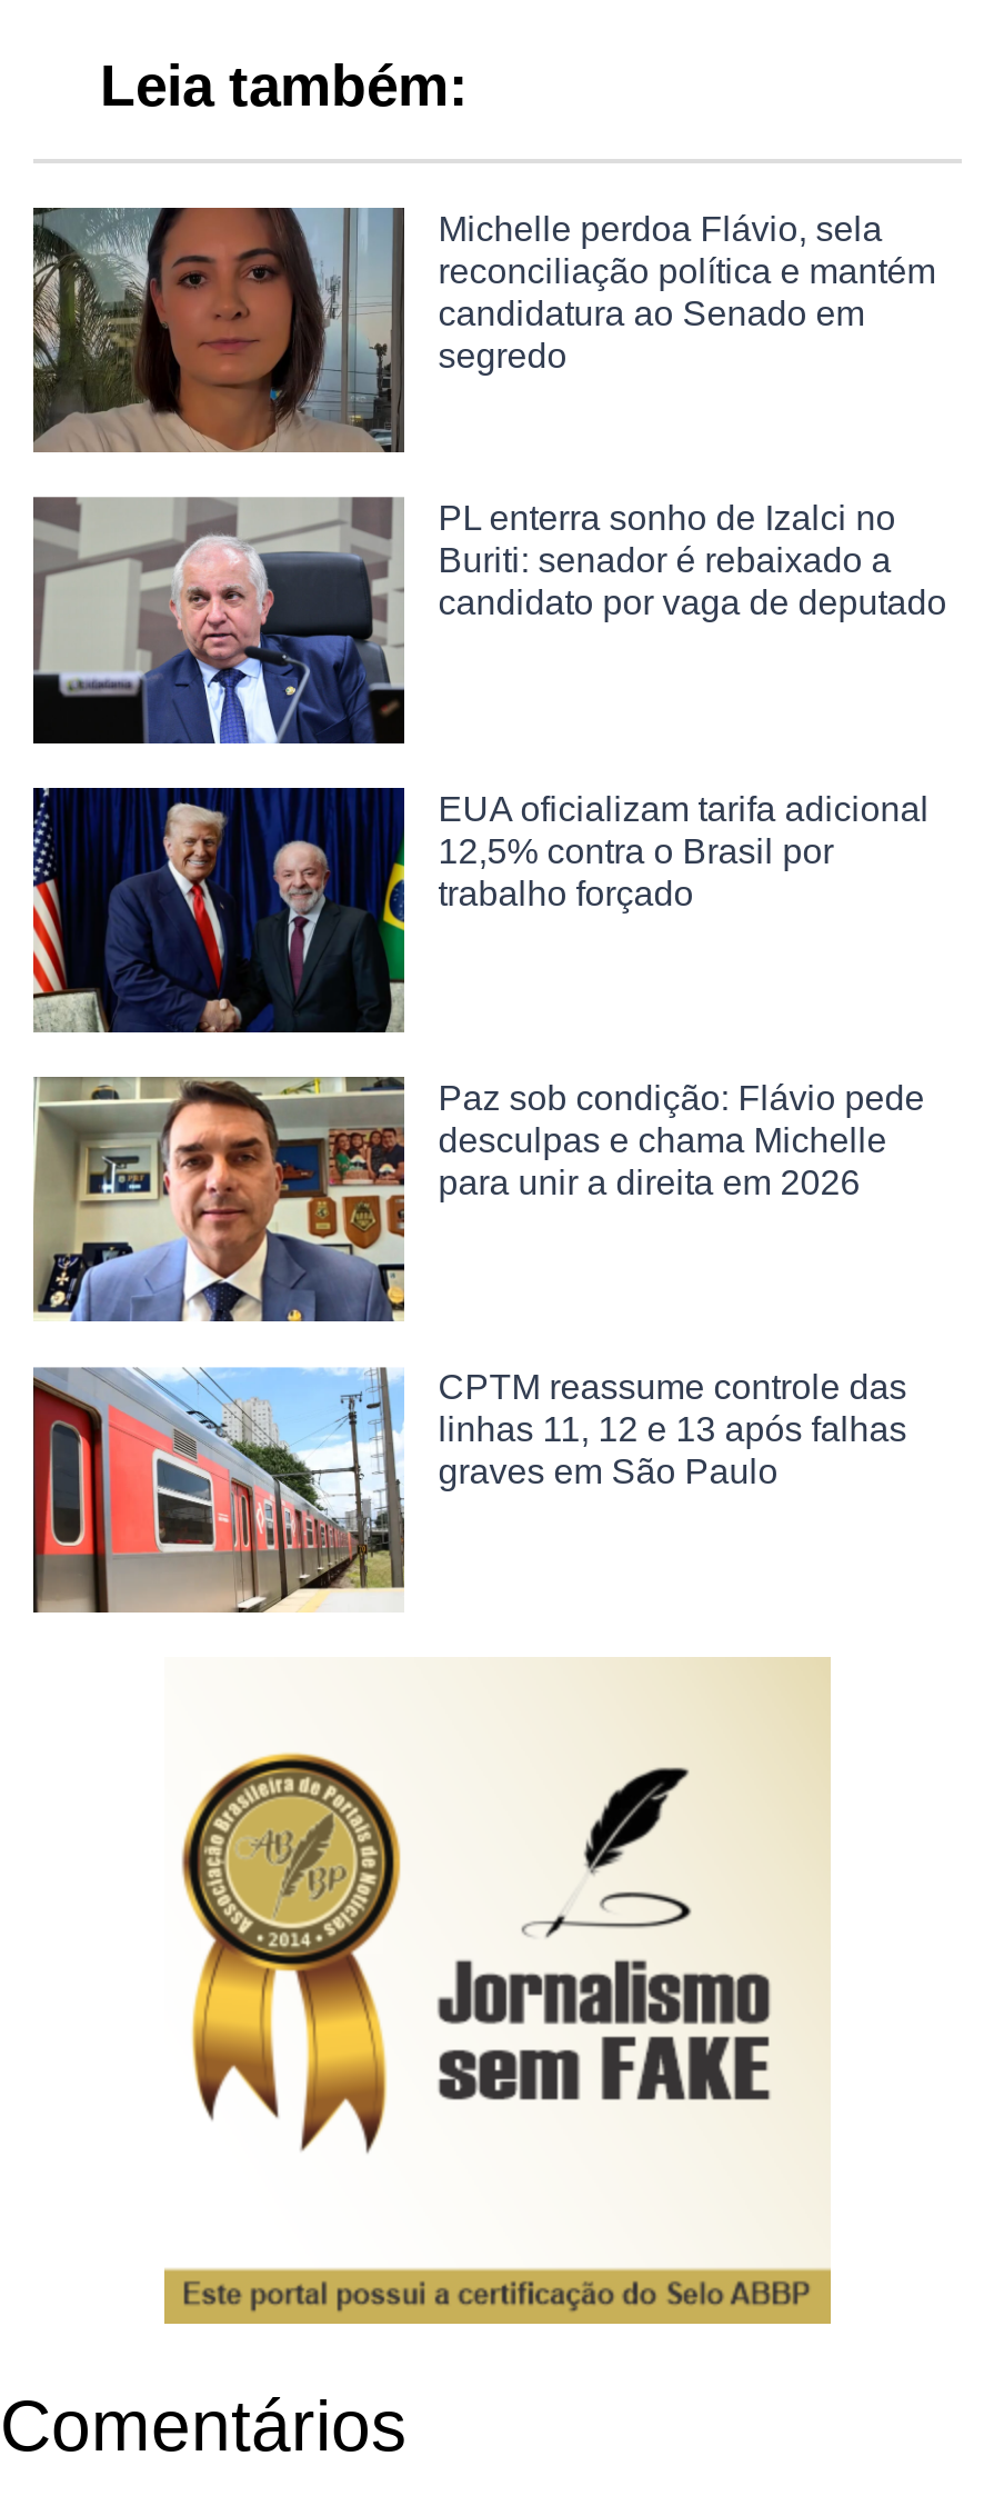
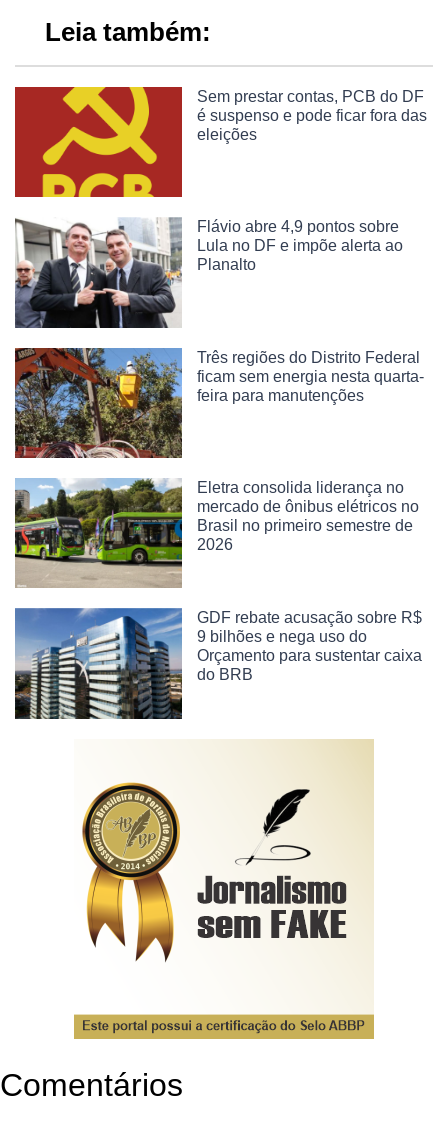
- [image]
- Michelle perdoa Flávio, sela
- reconciliação política e mantém
- candidatura ao Senado em
- segredo
+ [image]
+ Sem prestar contas, PCB do DF
+ é suspenso e pode ficar fora das
+ eleições

- [image]
- PL enterra sonho de Izalci no
- Buriti: senador é rebaixado a
- candidato por vaga de deputado
+ [image]
+ Flávio abre 4,9 pontos sobre
+ Lula no DF e impõe alerta ao
+ Planalto

- [image]
- EUA oficializam tarifa adicional
- 12,5% contra o Brasil por
- trabalho forçado
+ [image]
+ Três regiões do Distrito Federal
+ ficam sem energia nesta quarta-
+ feira para manutenções

- [image]
- Paz sob condição: Flávio pede
- desculpas e chama Michelle
- para unir a direita em 2026
+ [image]
+ Eletra consolida liderança no
+ mercado de ônibus elétricos no
+ Brasil no primeiro semestre de
+ 2026

- [image]
- CPTM reassume controle das
- linhas 11, 12 e 13 após falhas
- graves em São Paulo
+ [image]
+ GDF rebate acusação sobre R$
+ 9 bilhões e nega uso do
+ Orçamento para sustentar caixa
+ do BRB
